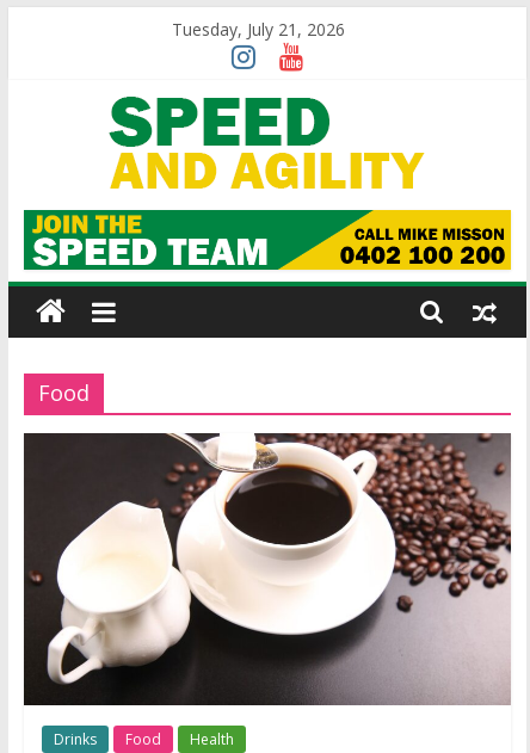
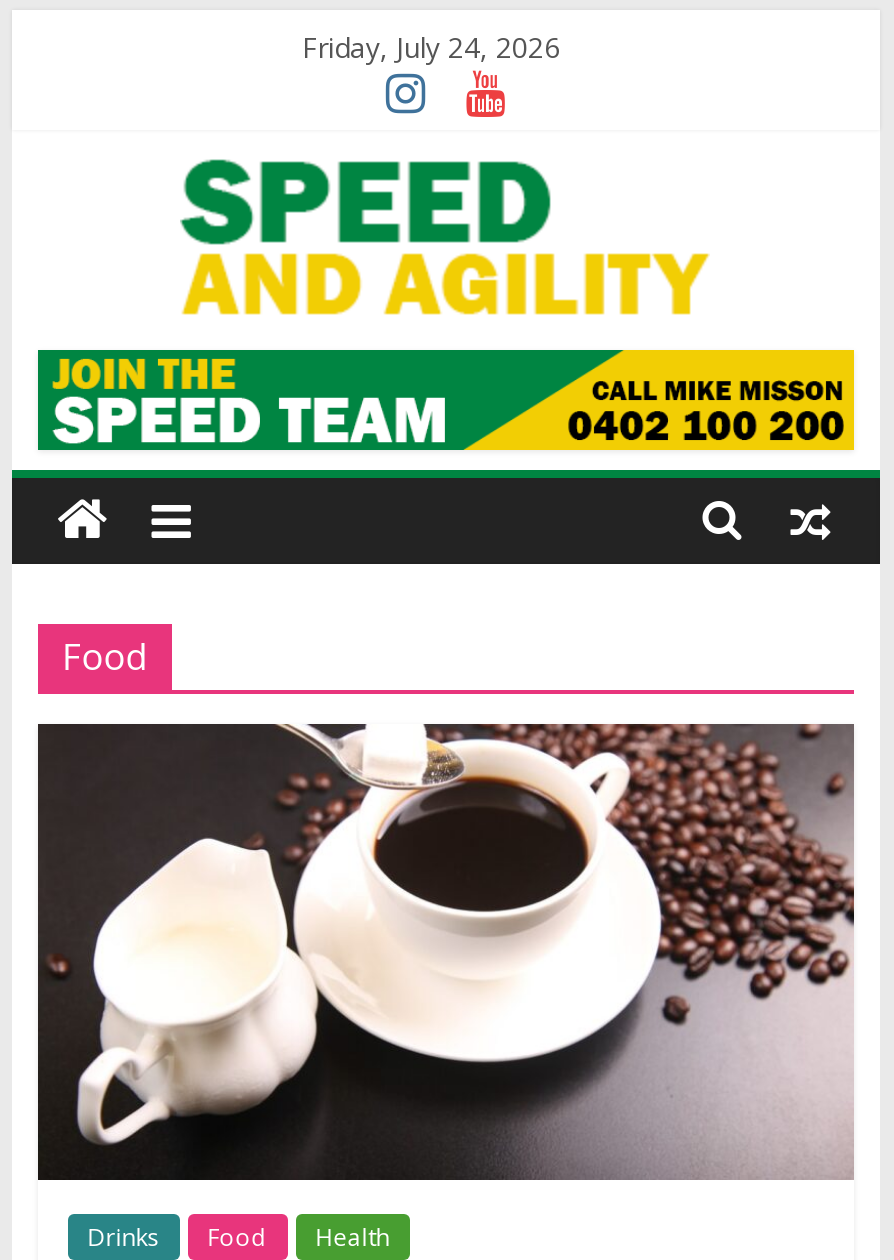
- Tuesday, July 21, 2026
+ Friday, July 24, 2026
